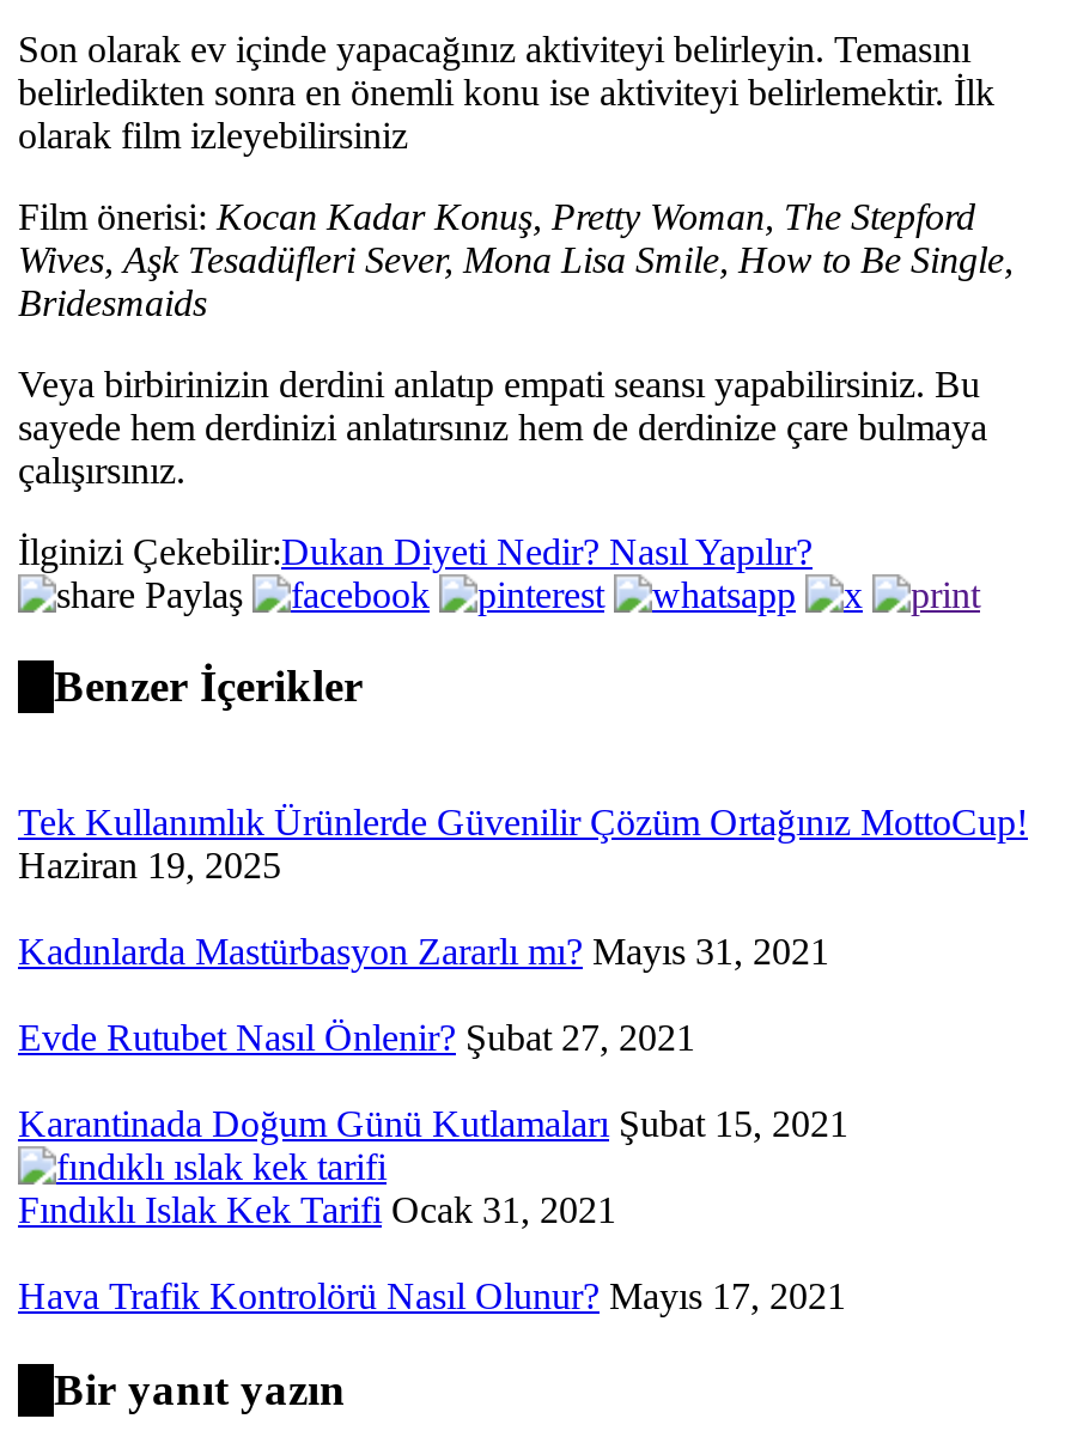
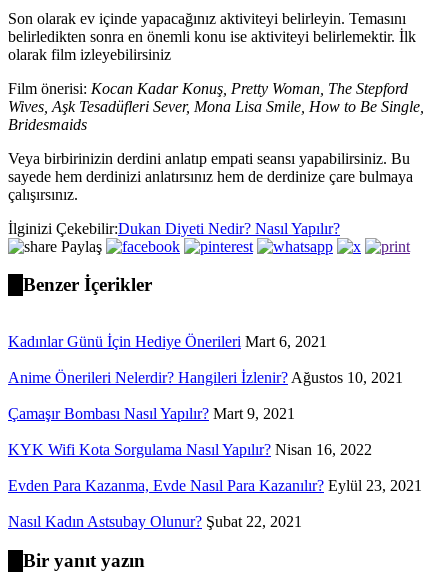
- Tek Kullanımlık Ürünlerde Güvenilir Çözüm Ortağınız MottoCup!
- Haziran 19, 2025
+ Kadınlar Günü İçin Hediye Önerileri Mart 6, 2021

- Kadınlarda Mastürbasyon Zararlı mı? Mayıs 31, 2021
+ Anime Önerileri Nelerdir? Hangileri İzlenir? Ağustos 10, 2021

- Evde Rutubet Nasıl Önlenir? Şubat 27, 2021
+ Çamaşır Bombası Nasıl Yapılır? Mart 9, 2021

- Karantinada Doğum Günü Kutlamaları Şubat 15, 2021
+ KYK Wifi Kota Sorgulama Nasıl Yapılır? Nisan 16, 2022

- Fındıklı Islak Kek Tarifi Ocak 31, 2021
+ Evden Para Kazanma, Evde Nasıl Para Kazanılır? Eylül 23, 2021

- Hava Trafik Kontrolörü Nasıl Olunur? Mayıs 17, 2021
+ Nasıl Kadın Astsubay Olunur? Şubat 22, 2021
